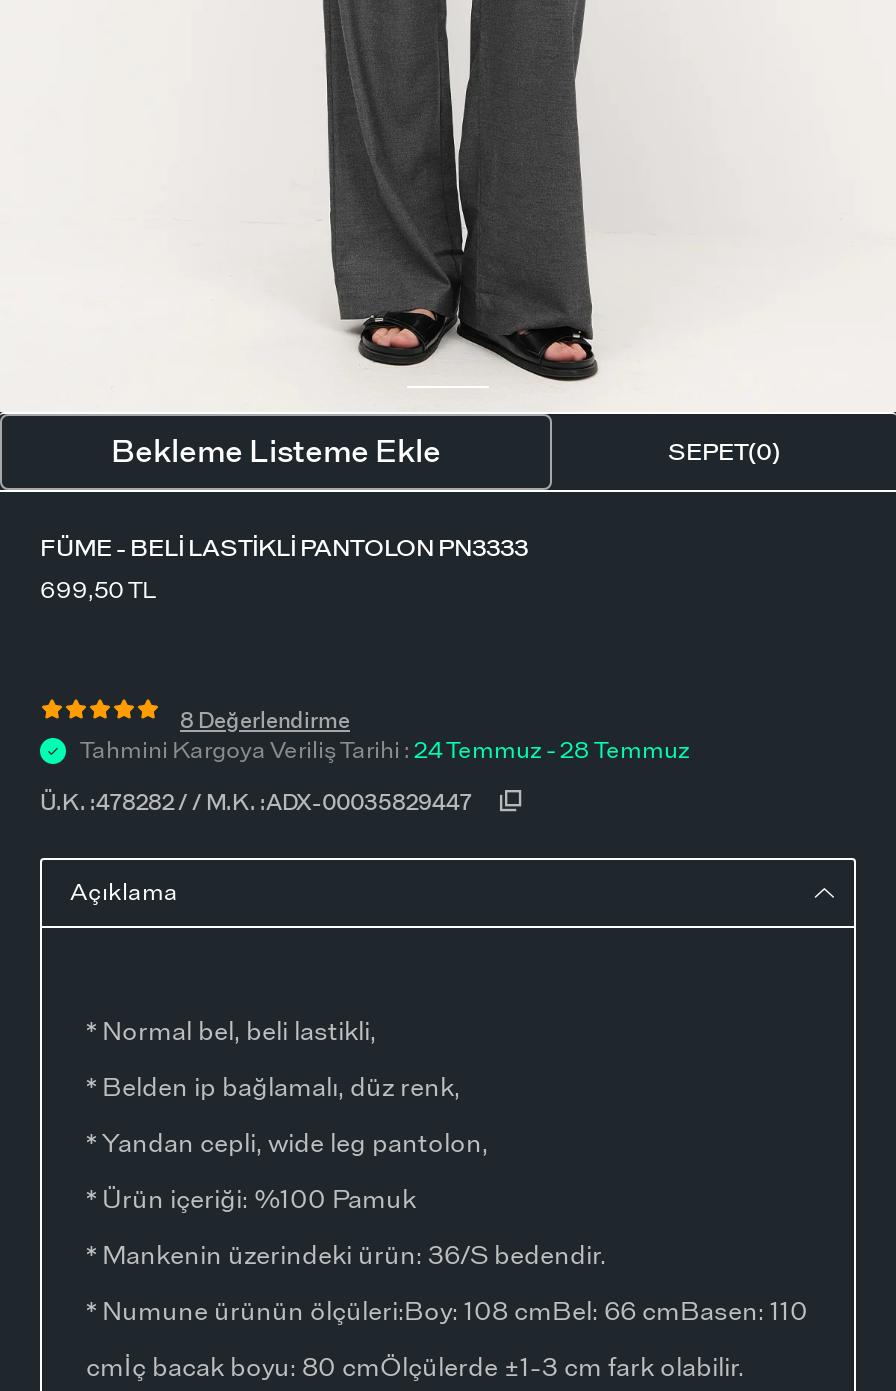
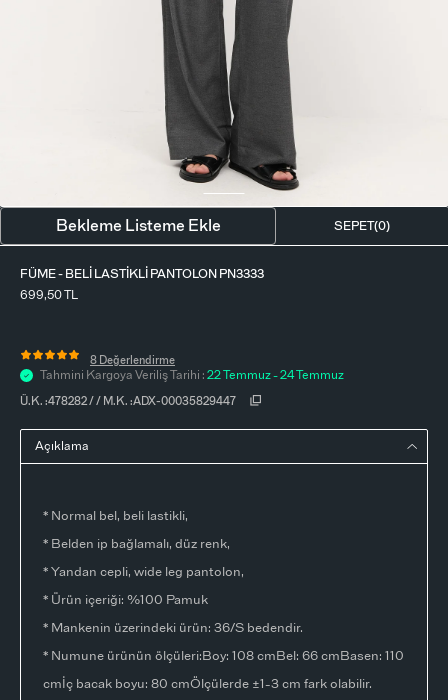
- Tahmini Kargoya Veriliş Tarihi : 24 Temmuz - 28 Temmuz
+ Tahmini Kargoya Veriliş Tarihi : 22 Temmuz - 24 Temmuz
